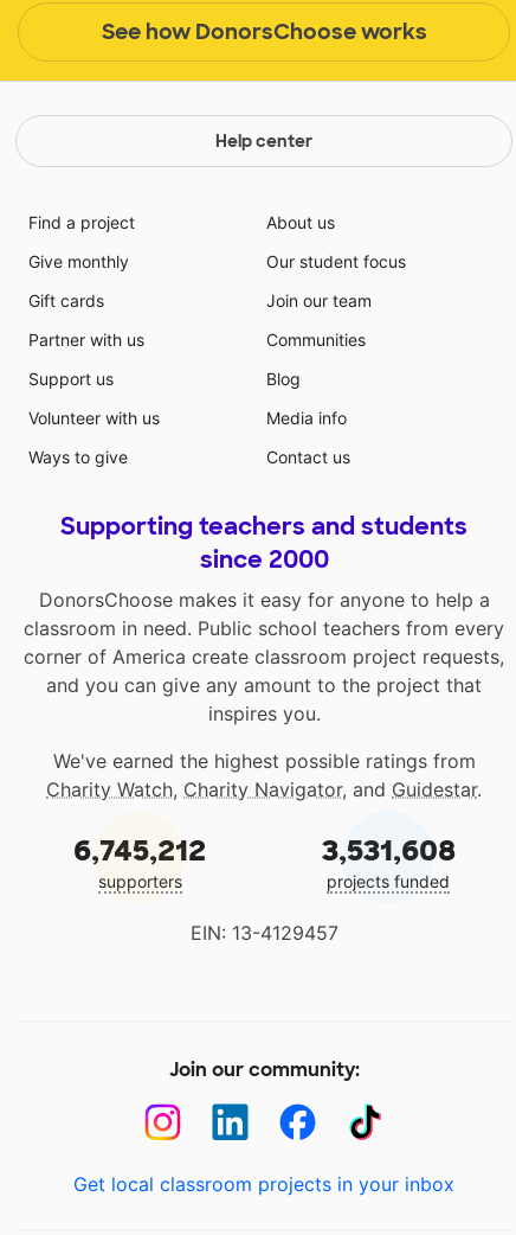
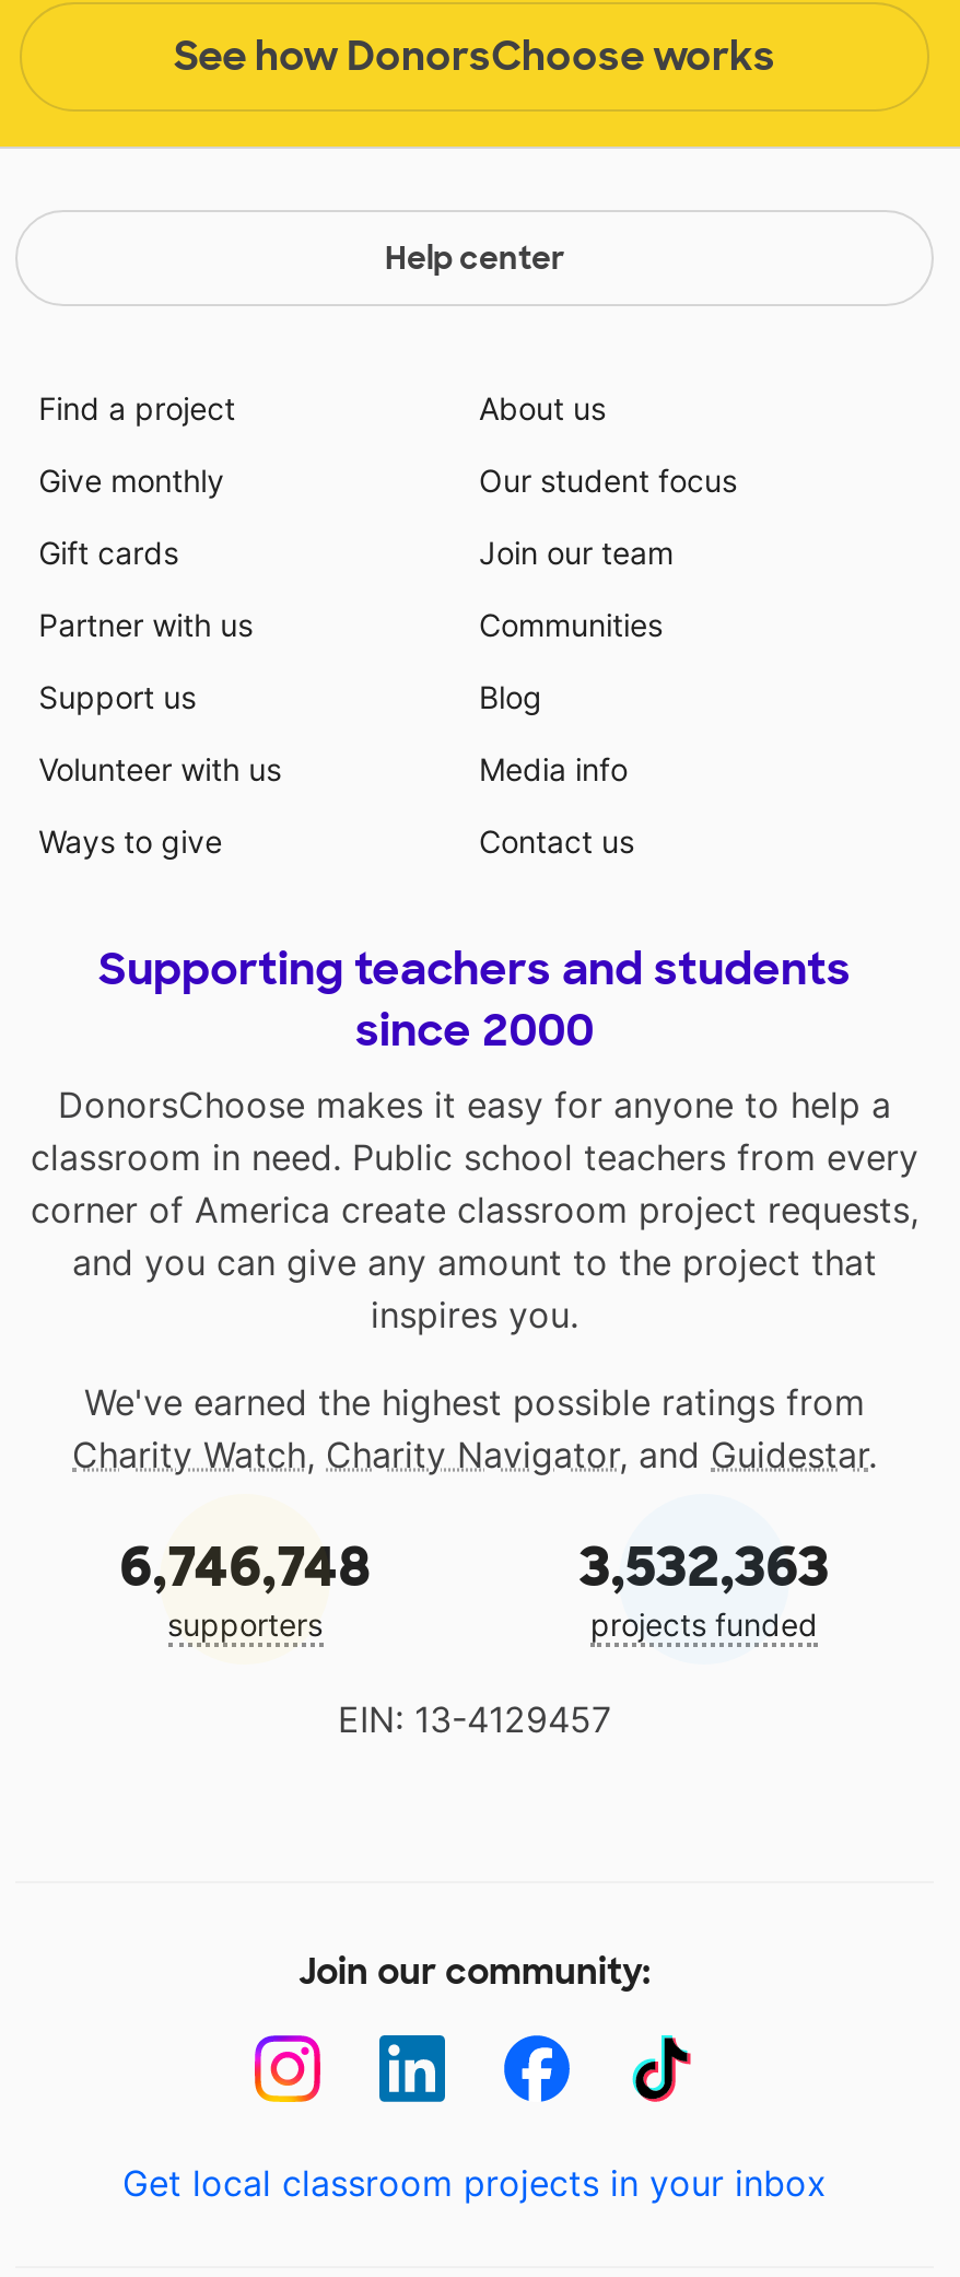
- 6,745,212
+ 6,746,748

- 3,531,608
+ 3,532,363
